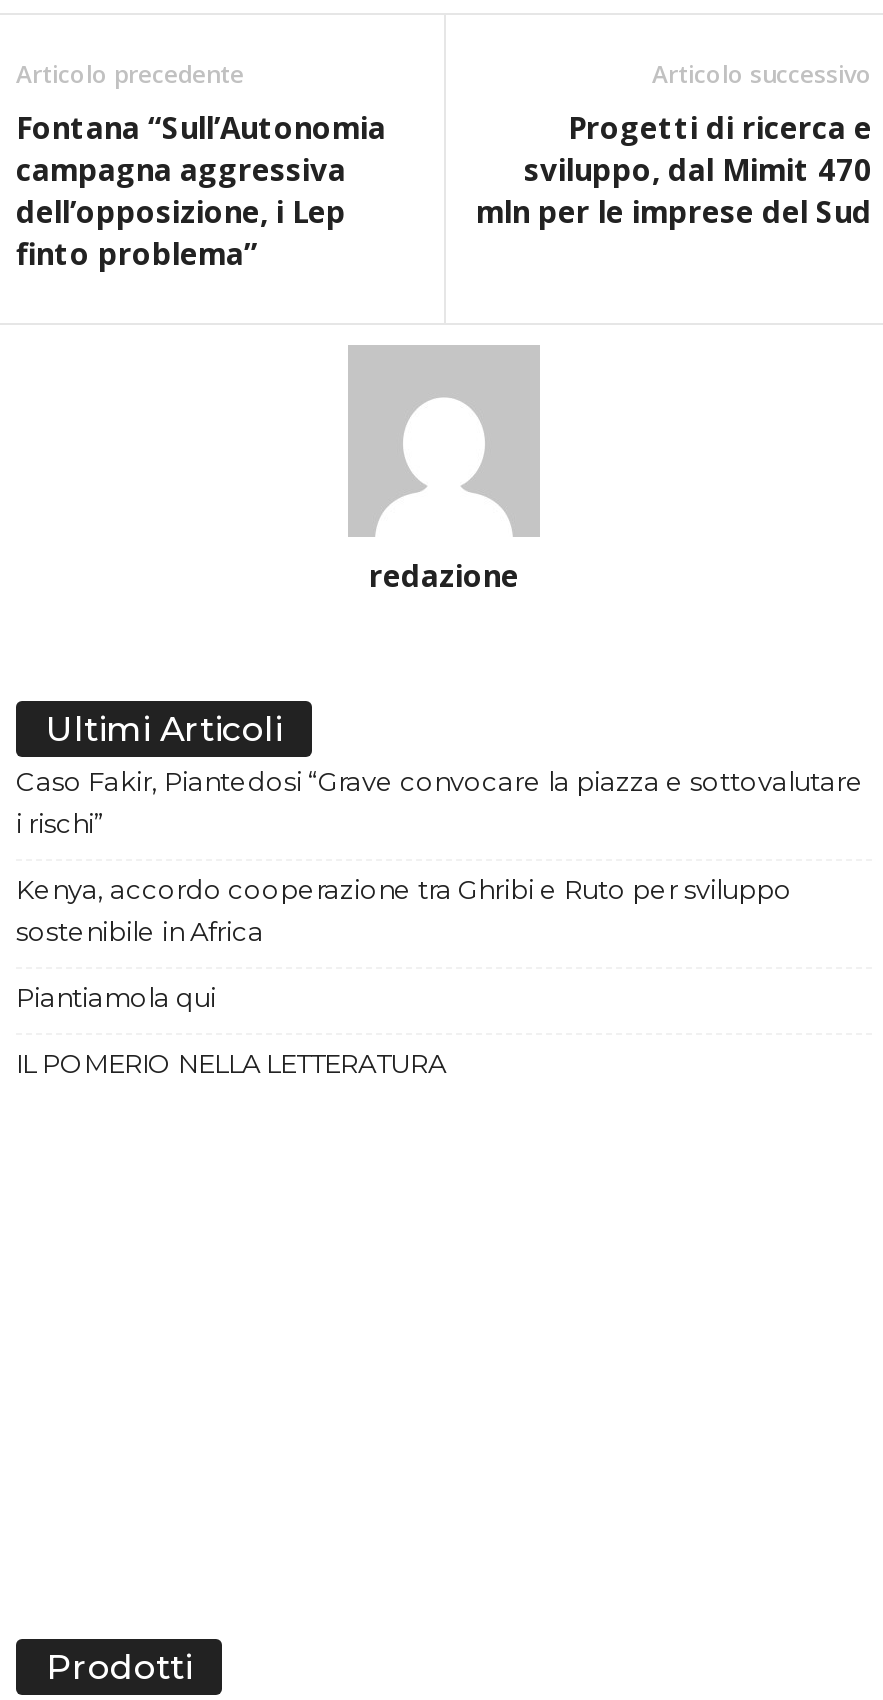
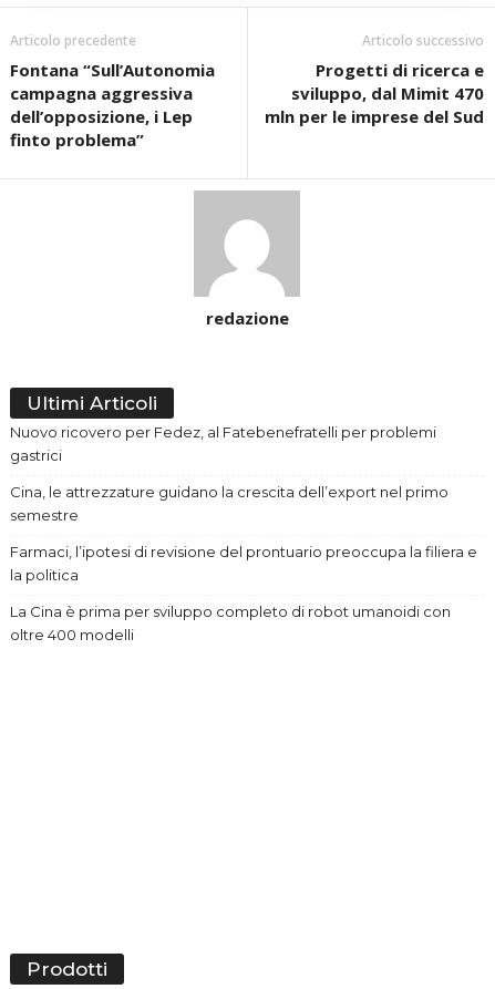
- Caso Fakir, Piantedosi “Grave convocare la piazza e sottovalutare
- i rischi”
+ Nuovo ricovero per Fedez, al Fatebenefratelli per problemi
+ gastrici

- Kenya, accordo cooperazione tra Ghribi e Ruto per sviluppo
- sostenibile in Africa
+ Cina, le attrezzature guidano la crescita dell’export nel primo
+ semestre

- Piantiamola qui
+ Farmaci, l’ipotesi di revisione del prontuario preoccupa la filiera e
+ la politica

- IL POMERIO NELLA LETTERATURA
+ La Cina è prima per sviluppo completo di robot umanoidi con
+ oltre 400 modelli
